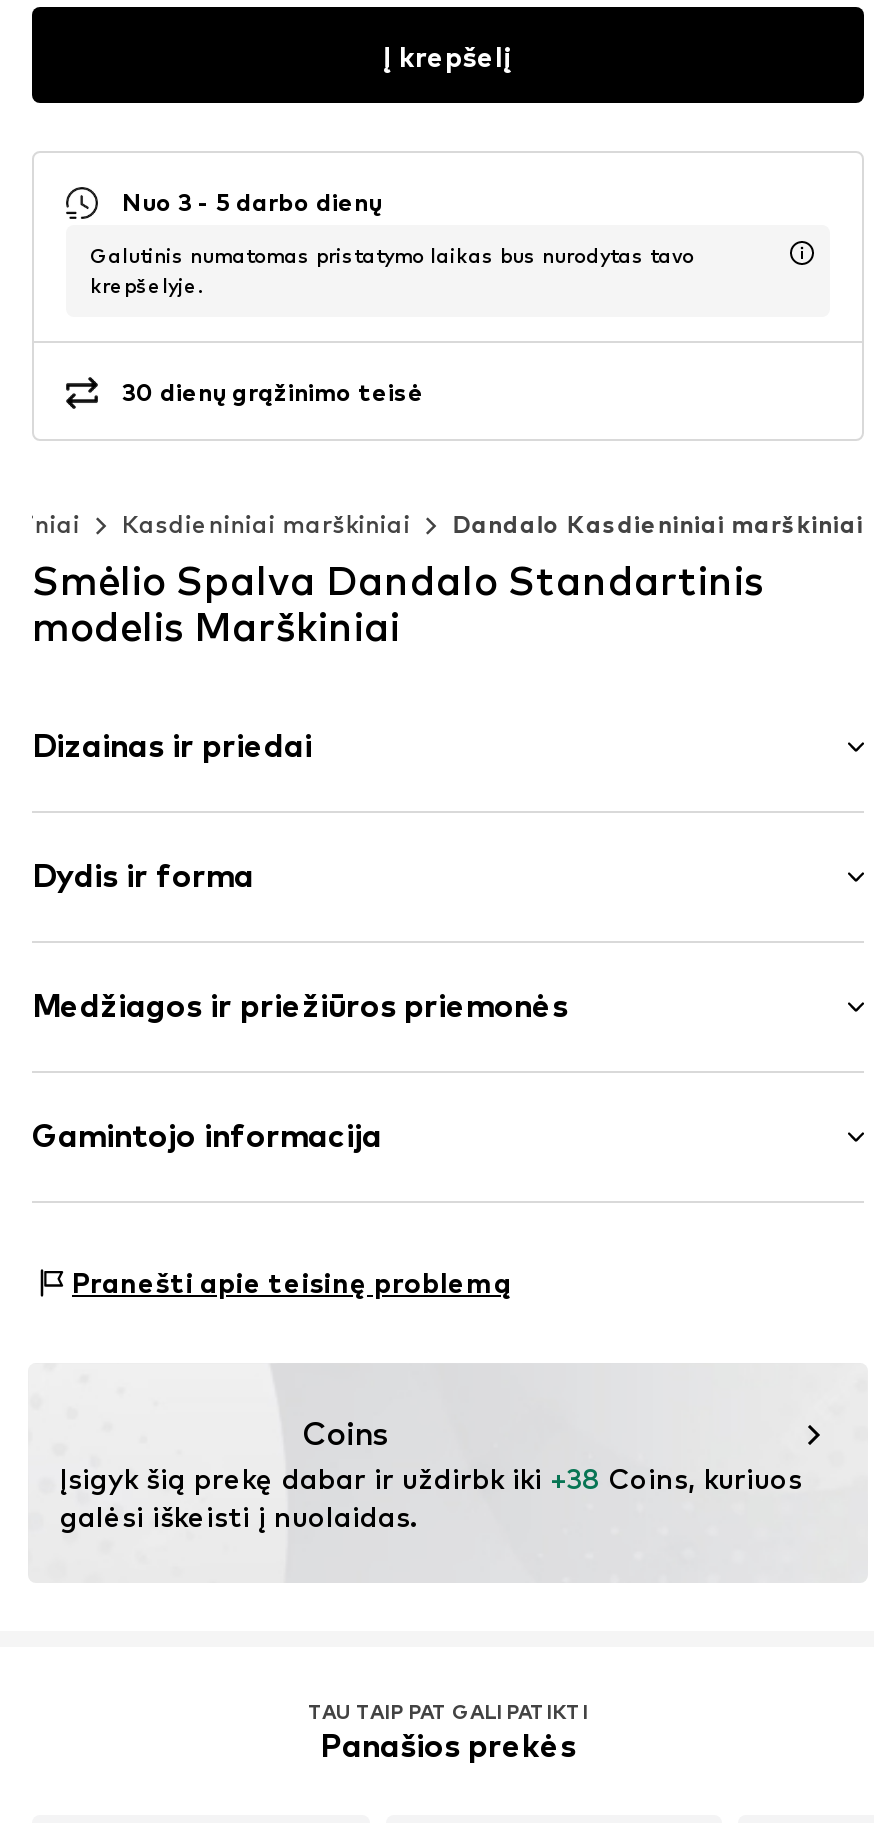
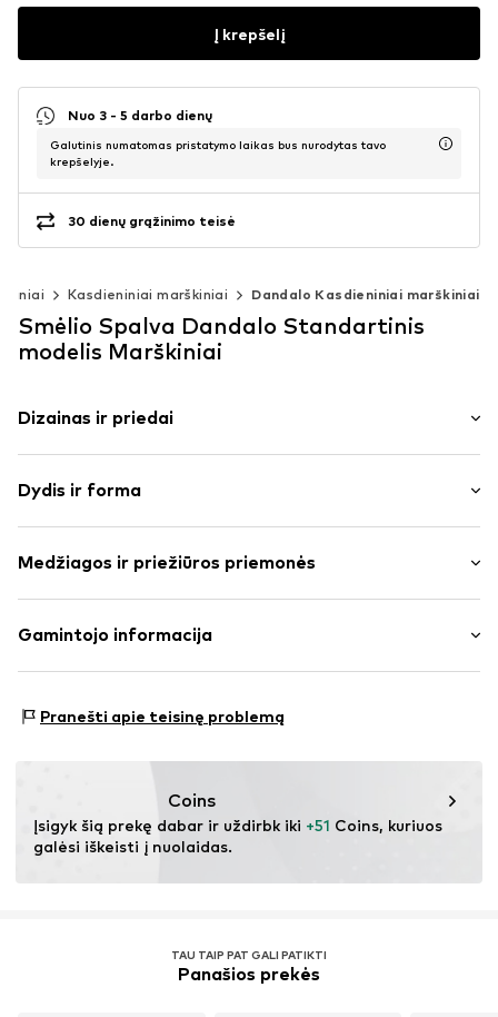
- Įsigyk šią prekę dabar ir uždirbk iki +38 Coins, kuriuos
+ Įsigyk šią prekę dabar ir uždirbk iki +51 Coins, kuriuos
